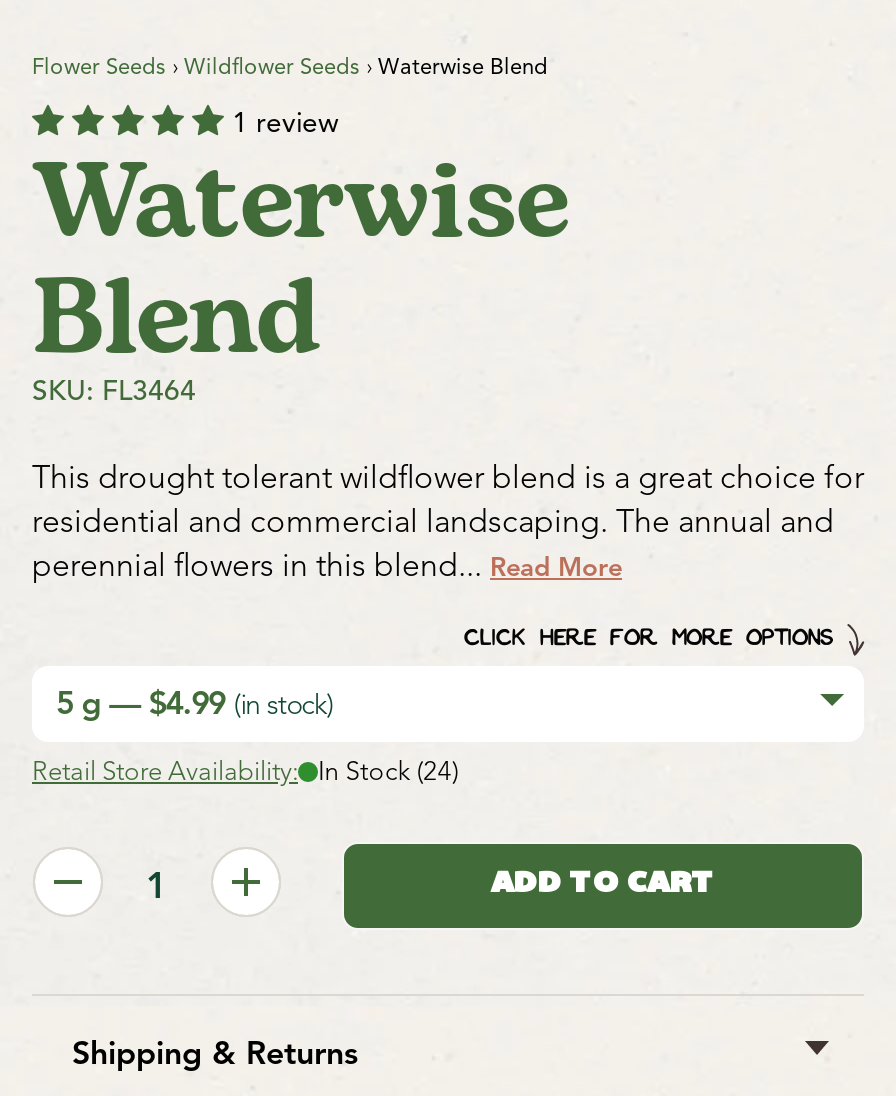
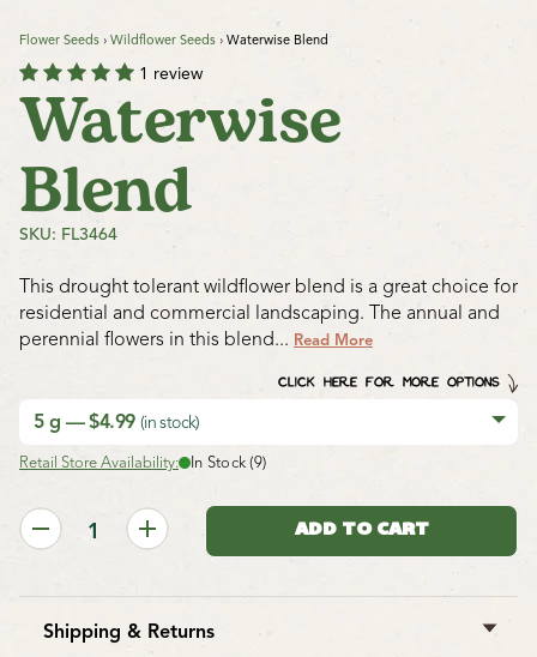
- Retail Store Availability: In Stock (24)
+ Retail Store Availability: In Stock (9)
